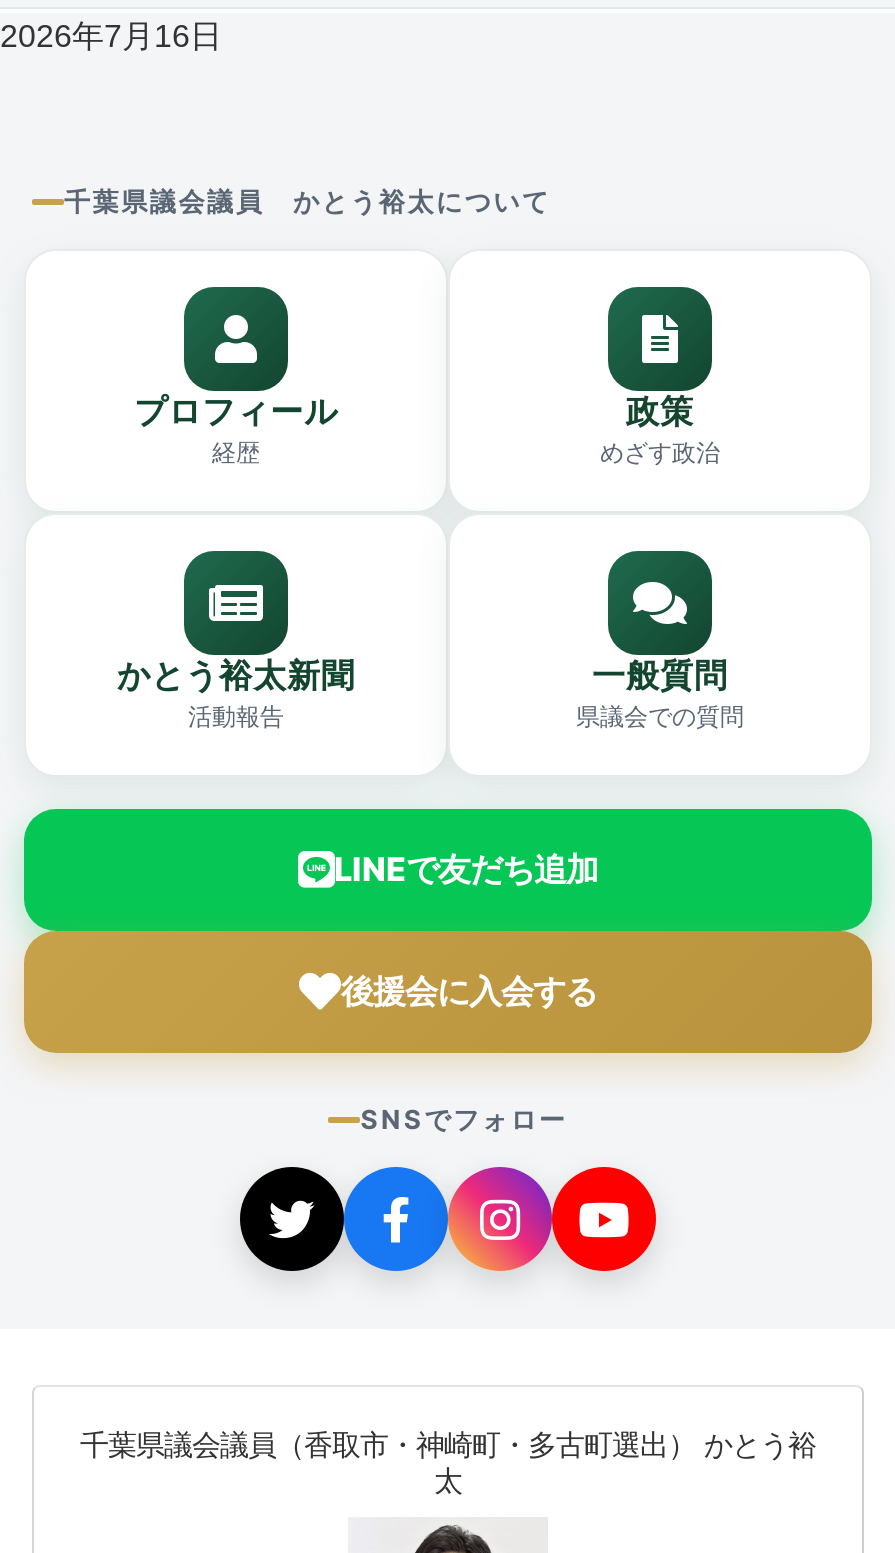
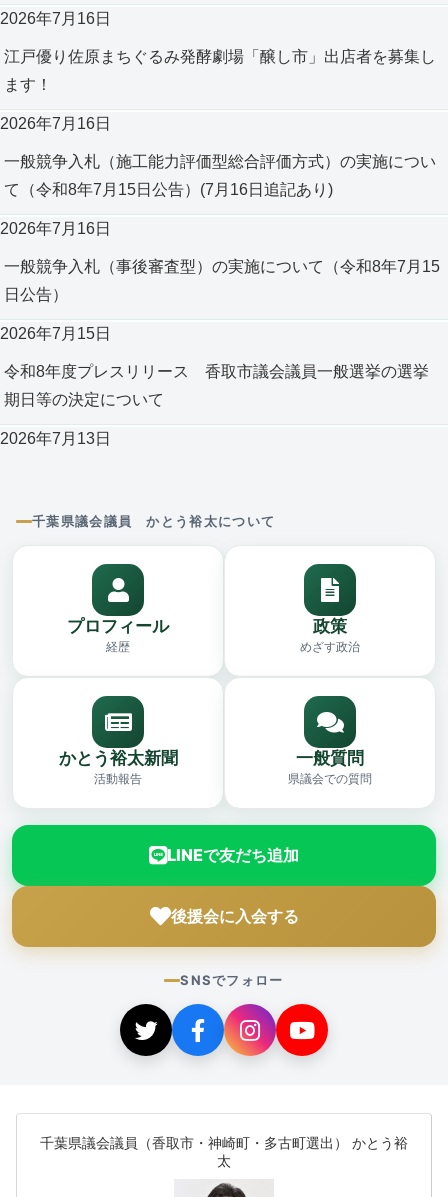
+ 江戸優り佐原まちぐるみ発酵劇場「醸し市」出店者を募集し
+ ます！
+ 2026年7月16日
+ 一般競争入札（施工能力評価型総合評価方式）の実施につい
+ て（令和8年7月15日公告）(7月16日追記あり)
+ 2026年7月16日
+ 一般競争入札（事後審査型）の実施について（令和8年7月15
+ 日公告）
+ 2026年7月15日
+ 令和8年度プレスリリース 香取市議会議員一般選挙の選挙
+ 期日等の決定について
+ 2026年7月13日
